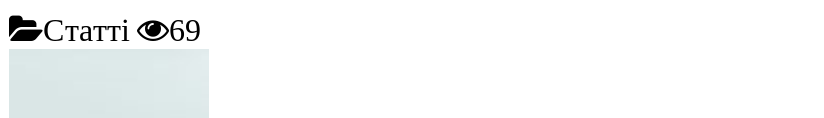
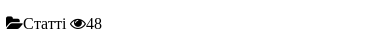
- Статті 69
+ Статті 48
